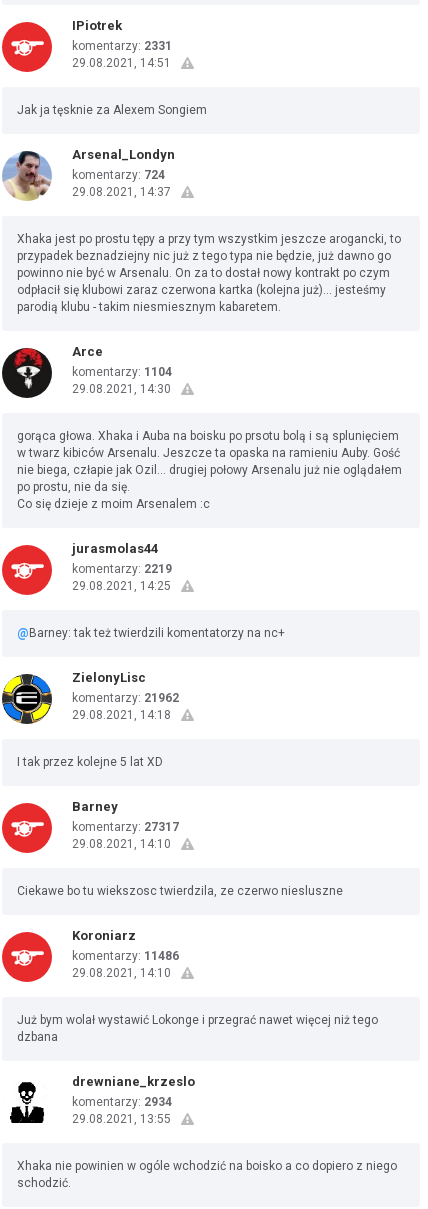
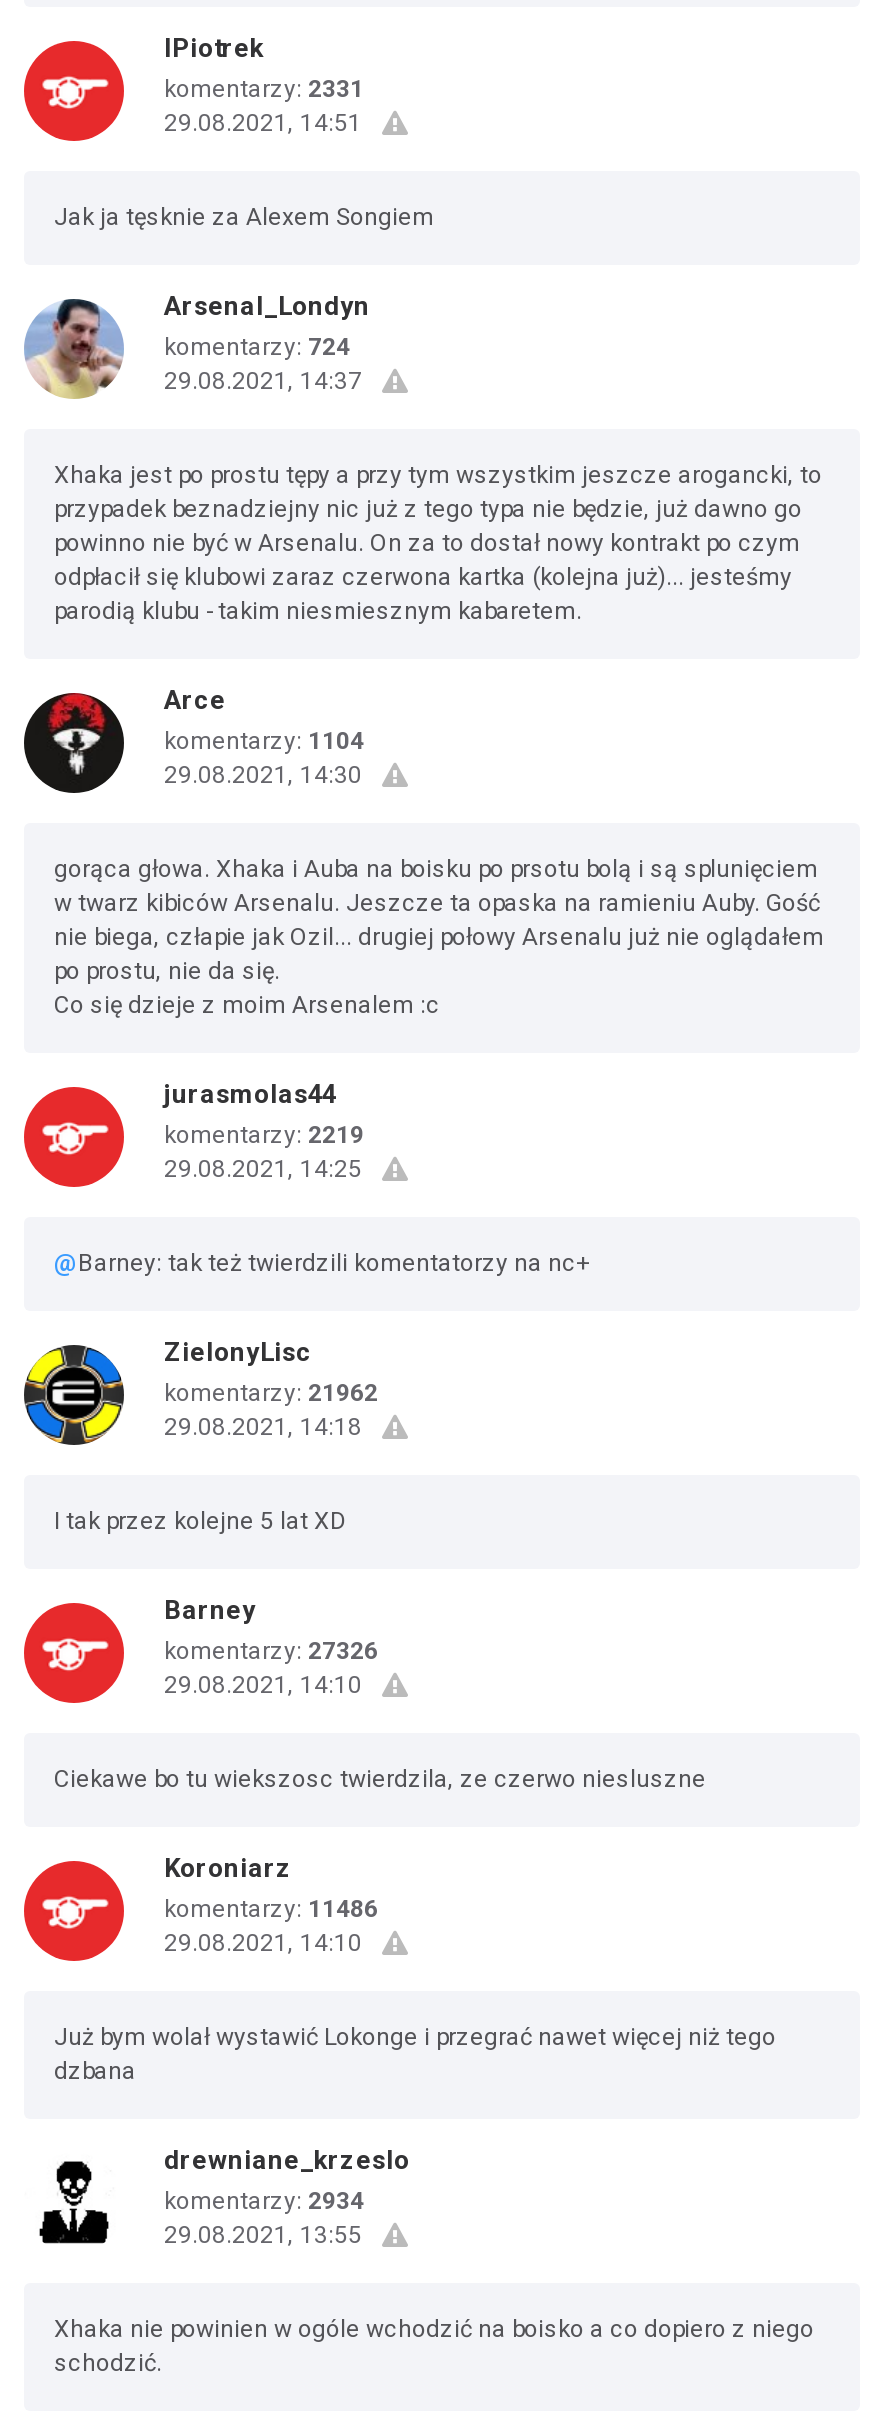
- komentarzy: 27317
+ komentarzy: 27326
